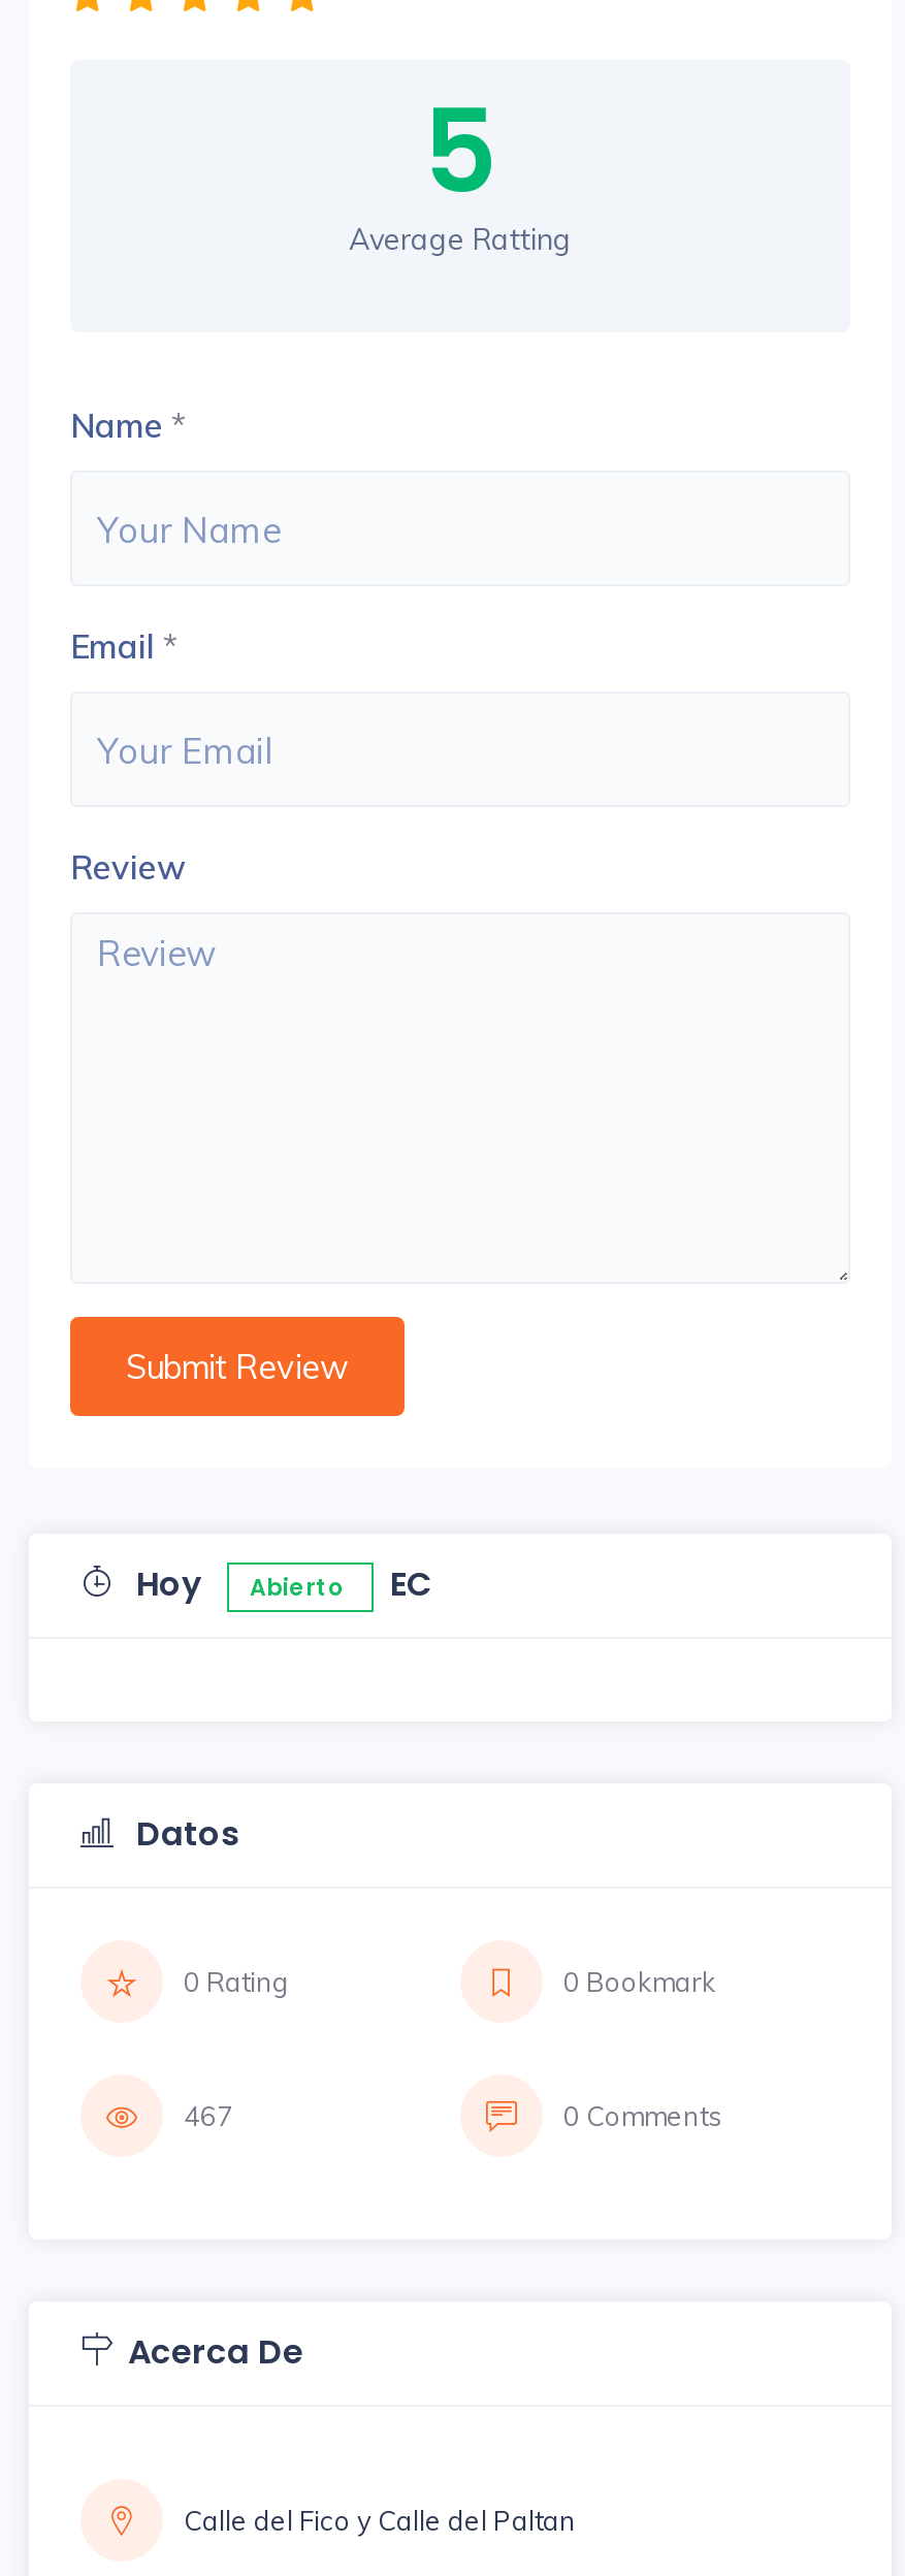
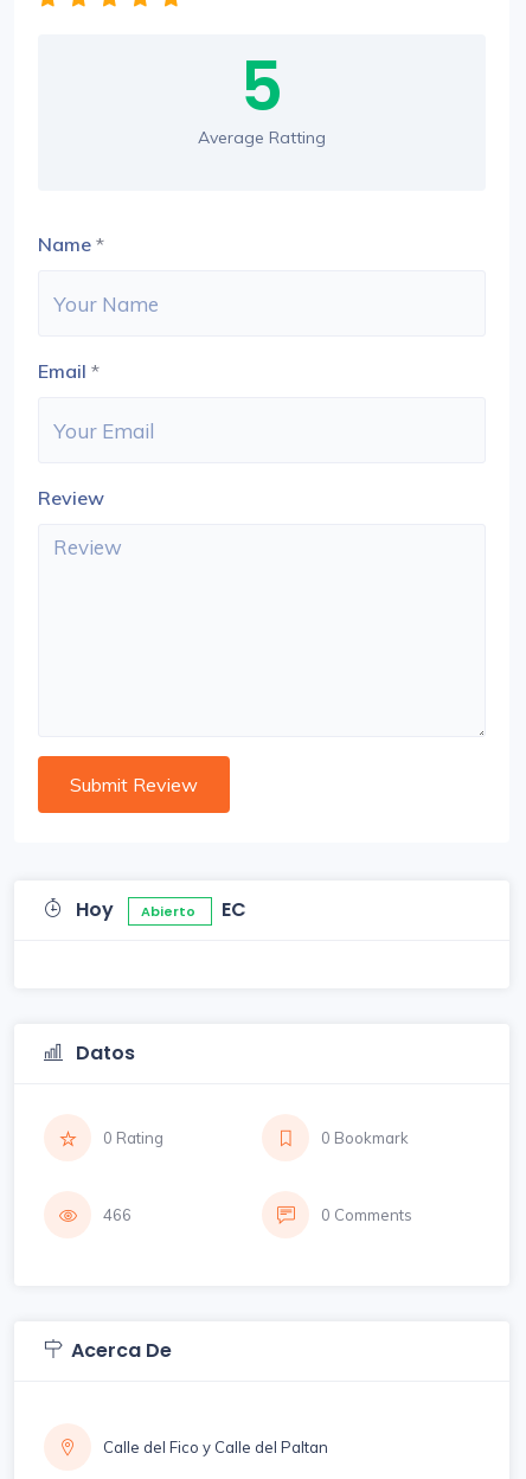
- 467
+ 466
